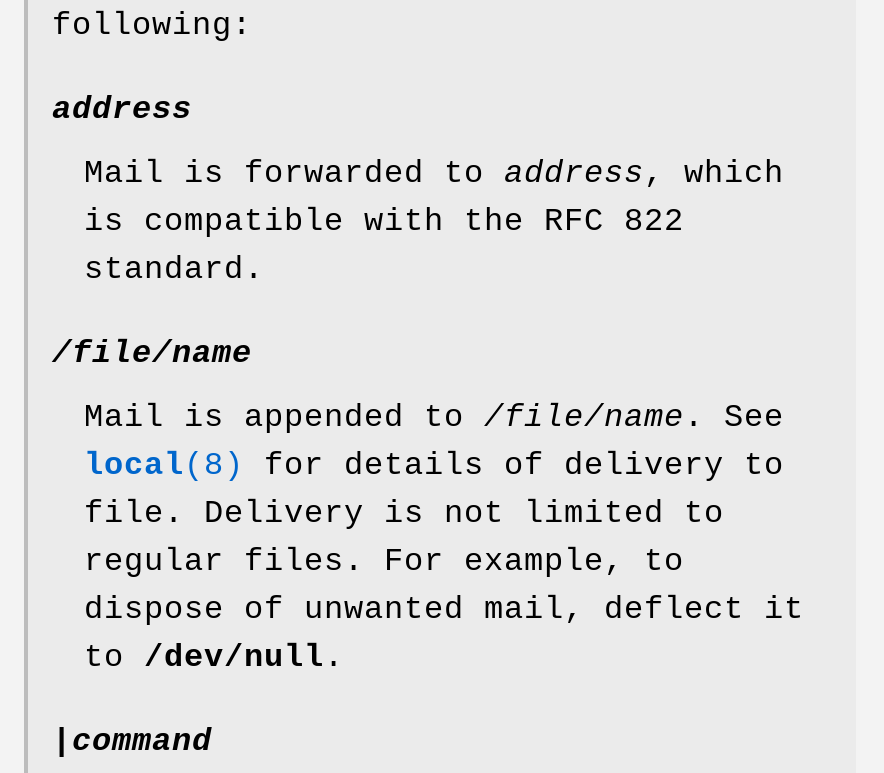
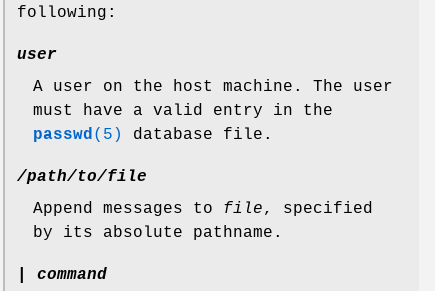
- address
+ user

- Mail is forwarded to address, which
- is compatible with the RFC 822
- standard.
+ A user on the host machine. The user
+ must have a valid entry in the
+ passwd (5) database file.

- /file/name
+ /path/to/file

- Mail is appended to /file/name. See
- local (8) for details of delivery to
- file. Delivery is not limited to
- regular files. For example, to
- dispose of unwanted mail, deflect it
- to /dev/null.
+ Append messages to file, specified
+ by its absolute pathname.
